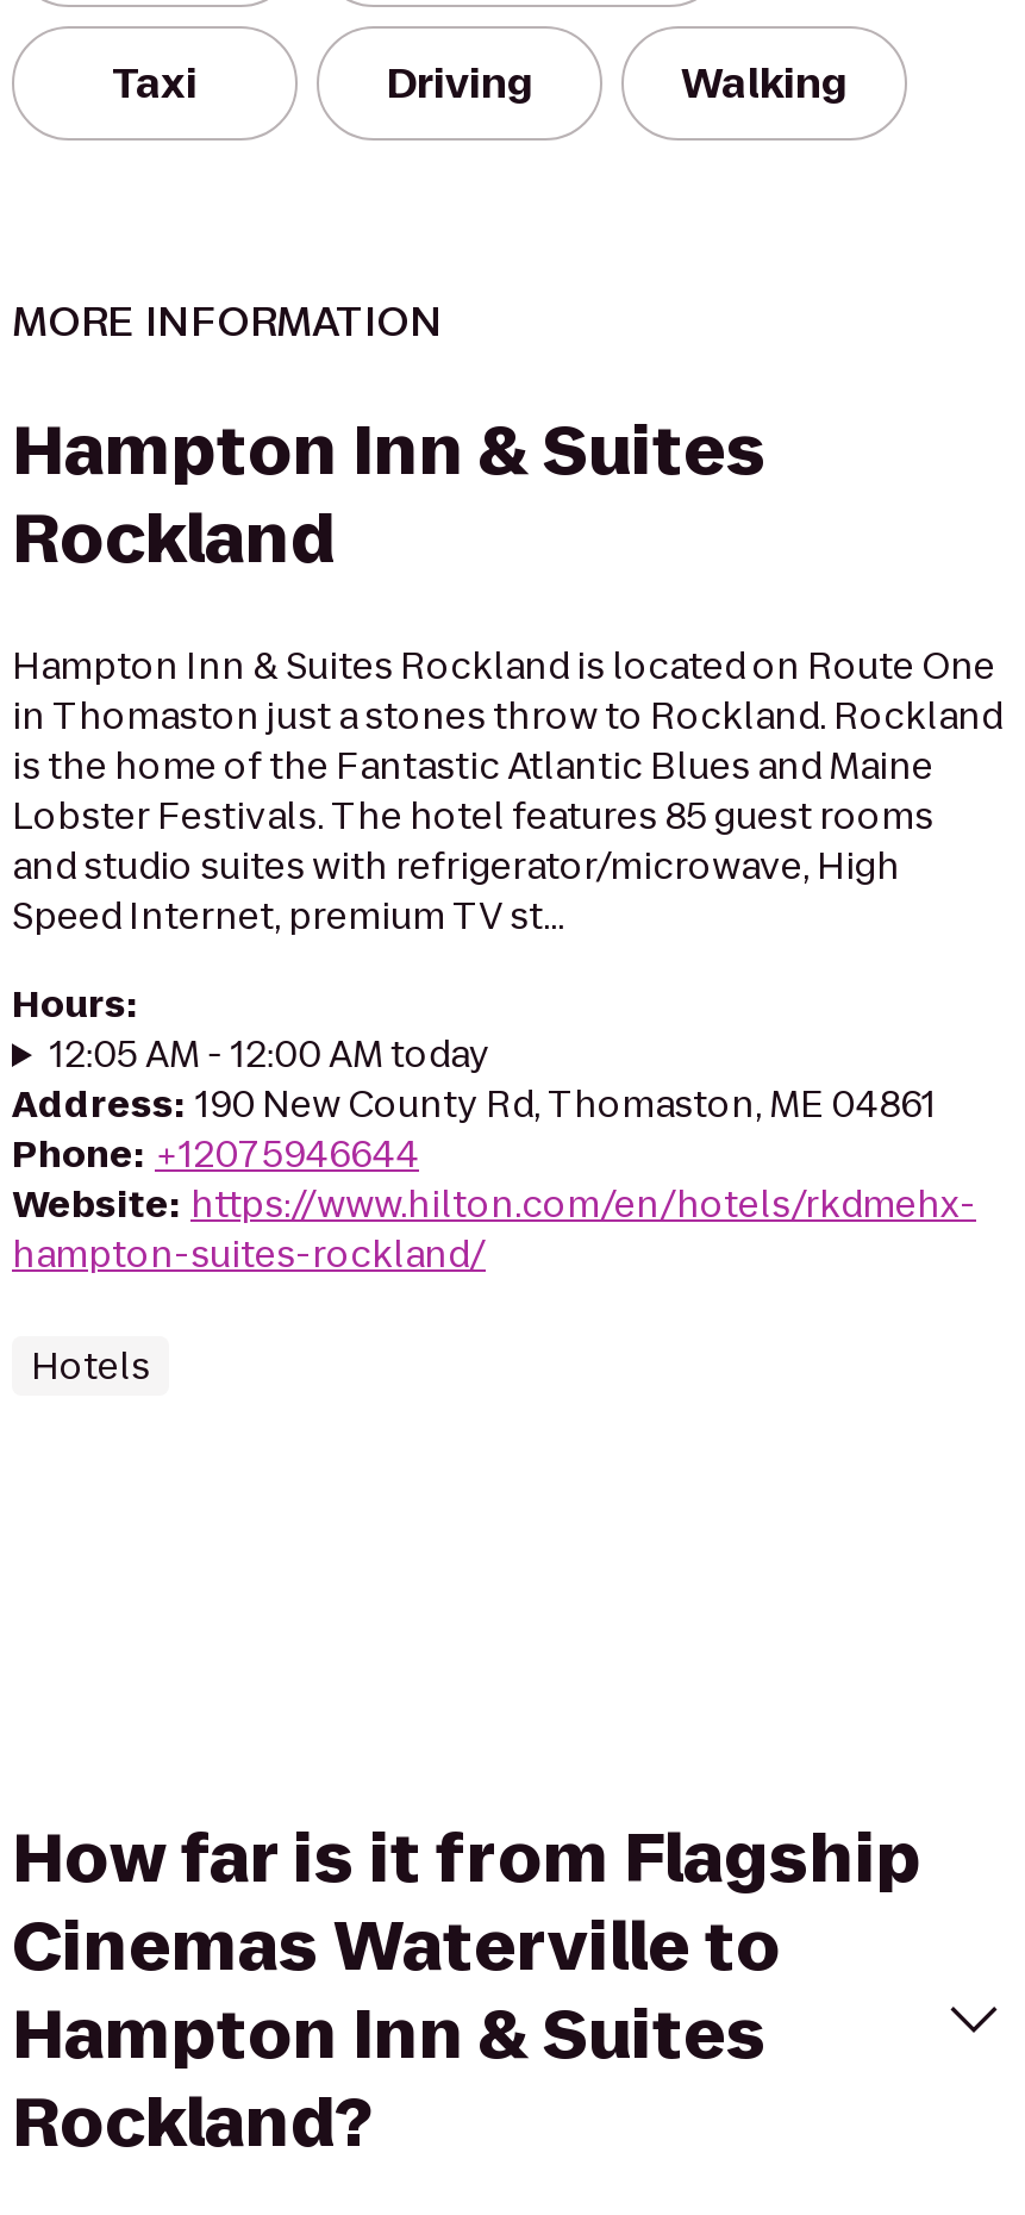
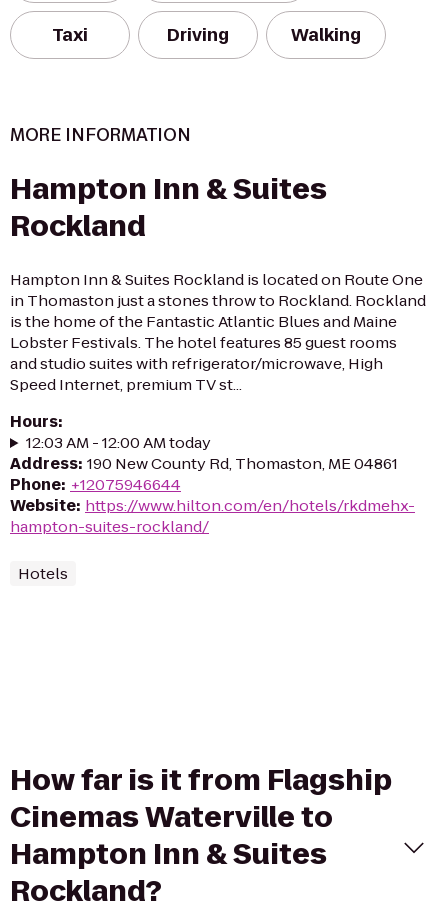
- 12:05 AM - 12:00 AM today
+ 12:03 AM - 12:00 AM today
